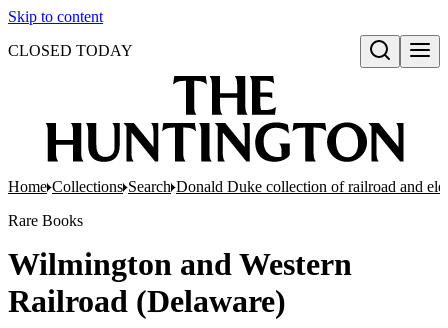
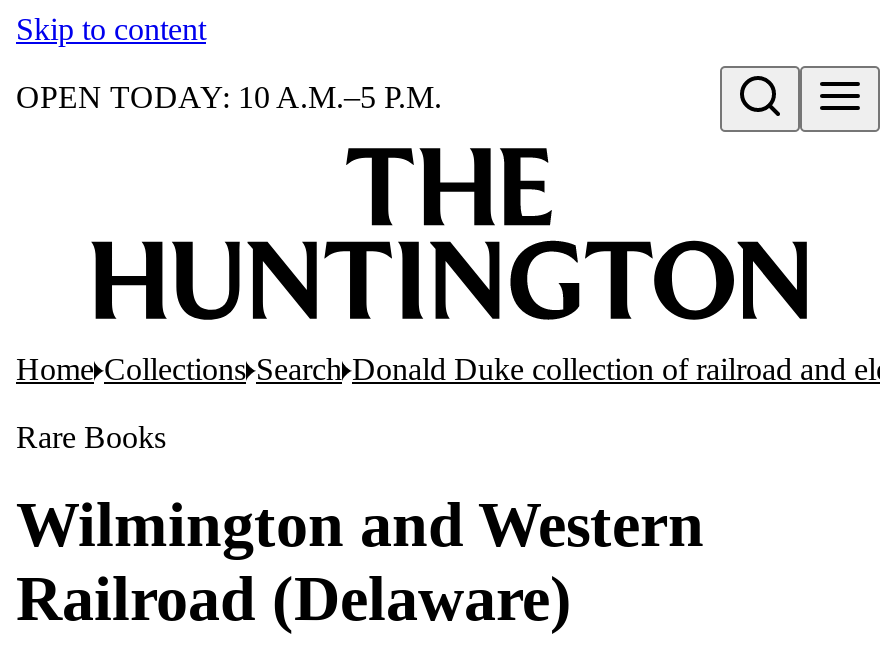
- CLOSED TODAY
+ OPEN TODAY: 10 A.M.–5 P.M.
